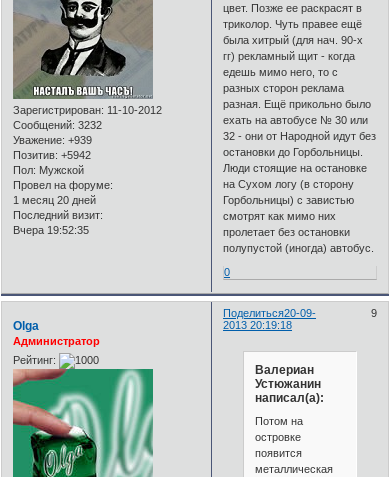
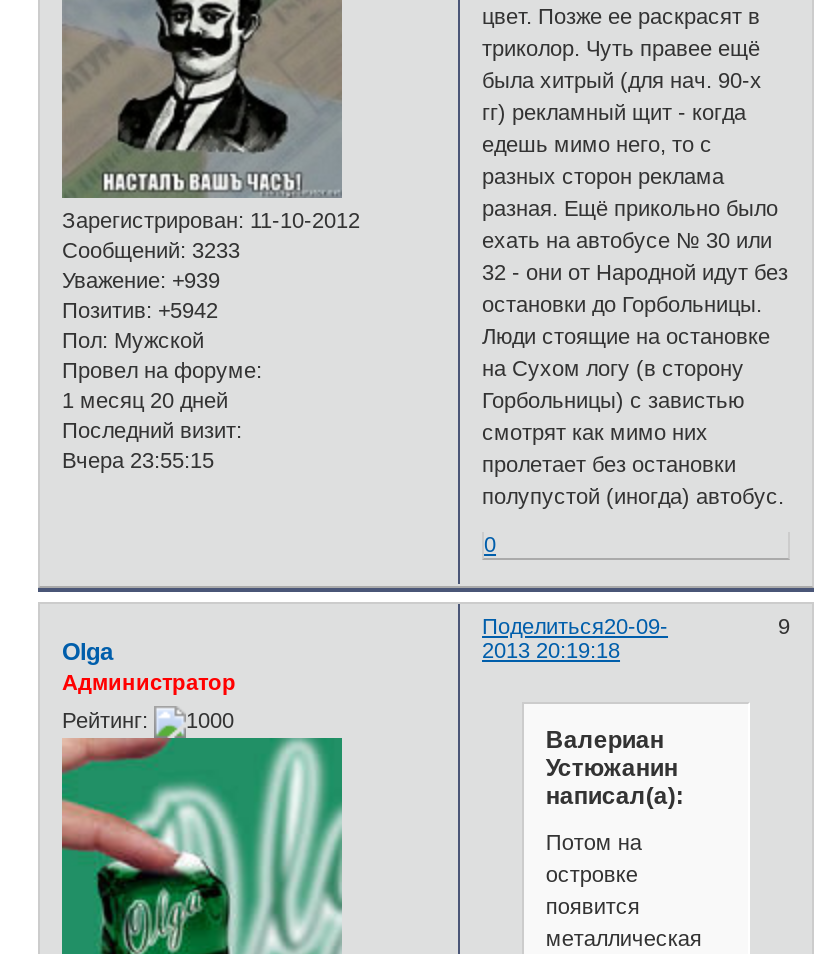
- Сообщений: 3232
+ Сообщений: 3233

- Вчера 19:52:35
+ Вчера 23:55:15
